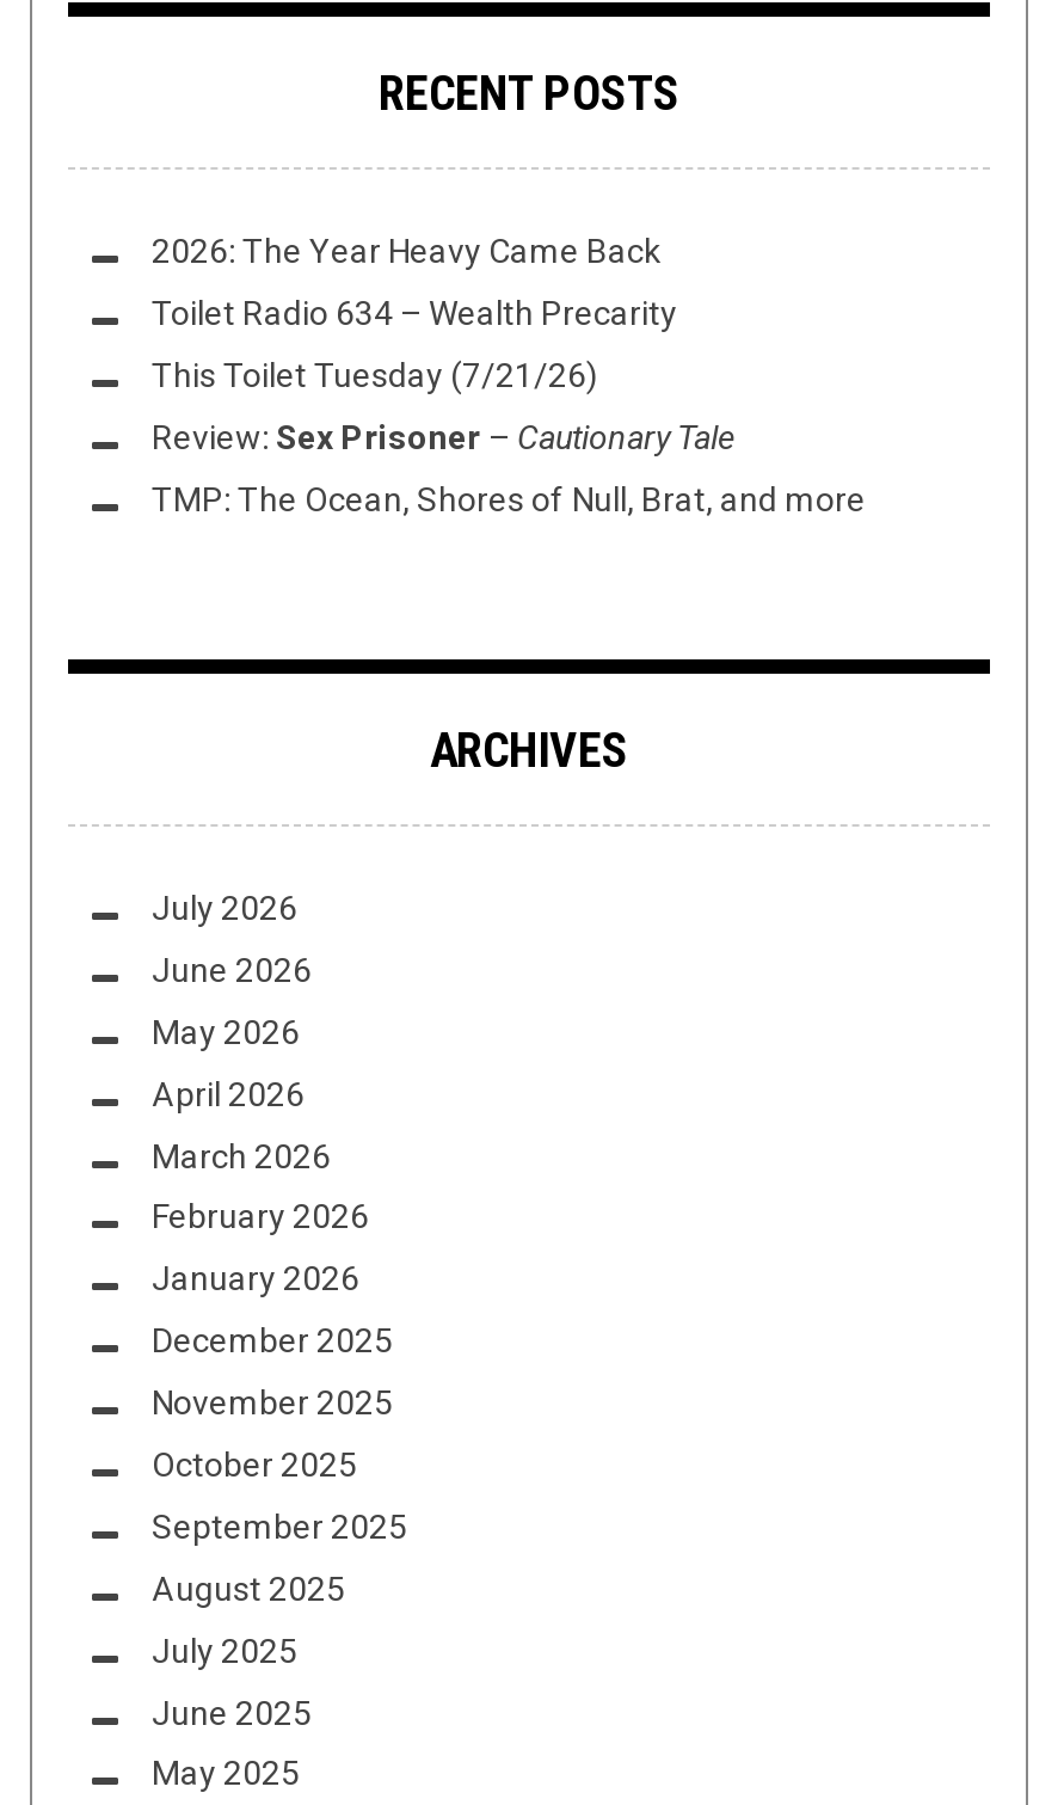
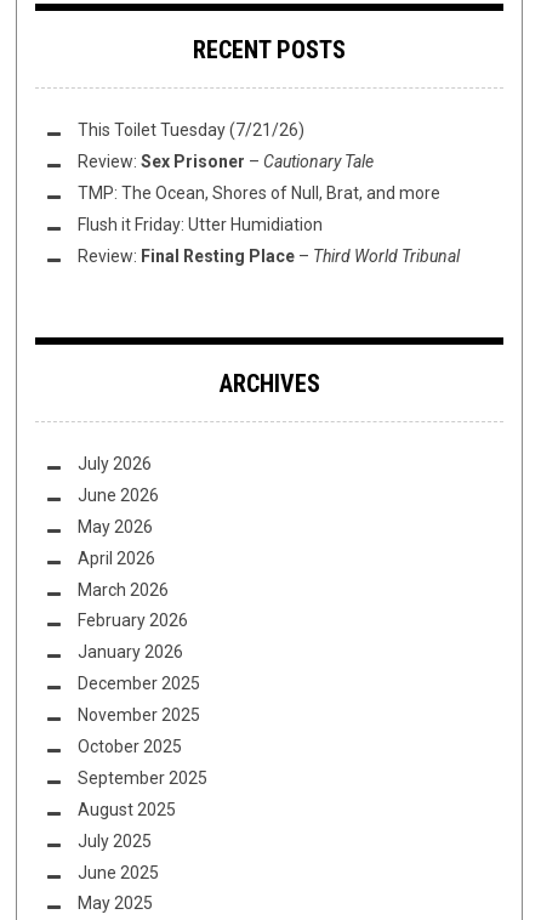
- 2026: The Year Heavy Came Back
- Toilet Radio 634 – Wealth Precarity

moved up: This Toilet Tuesday (7/21/26) | Review: Sex Prisoner – Cautionary Tale | TMP: The Ocean, Shores of Null, Brat, and more

+ Flush it Friday: Utter Humidiation
+ Review: Final Resting Place – Third World Tribunal
